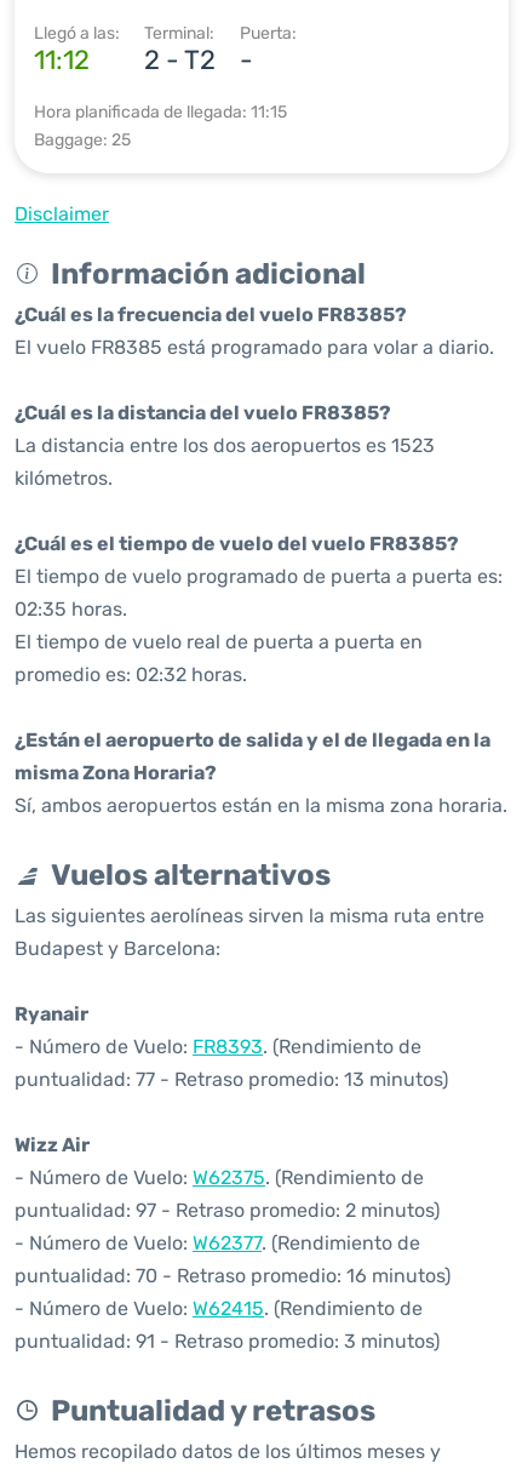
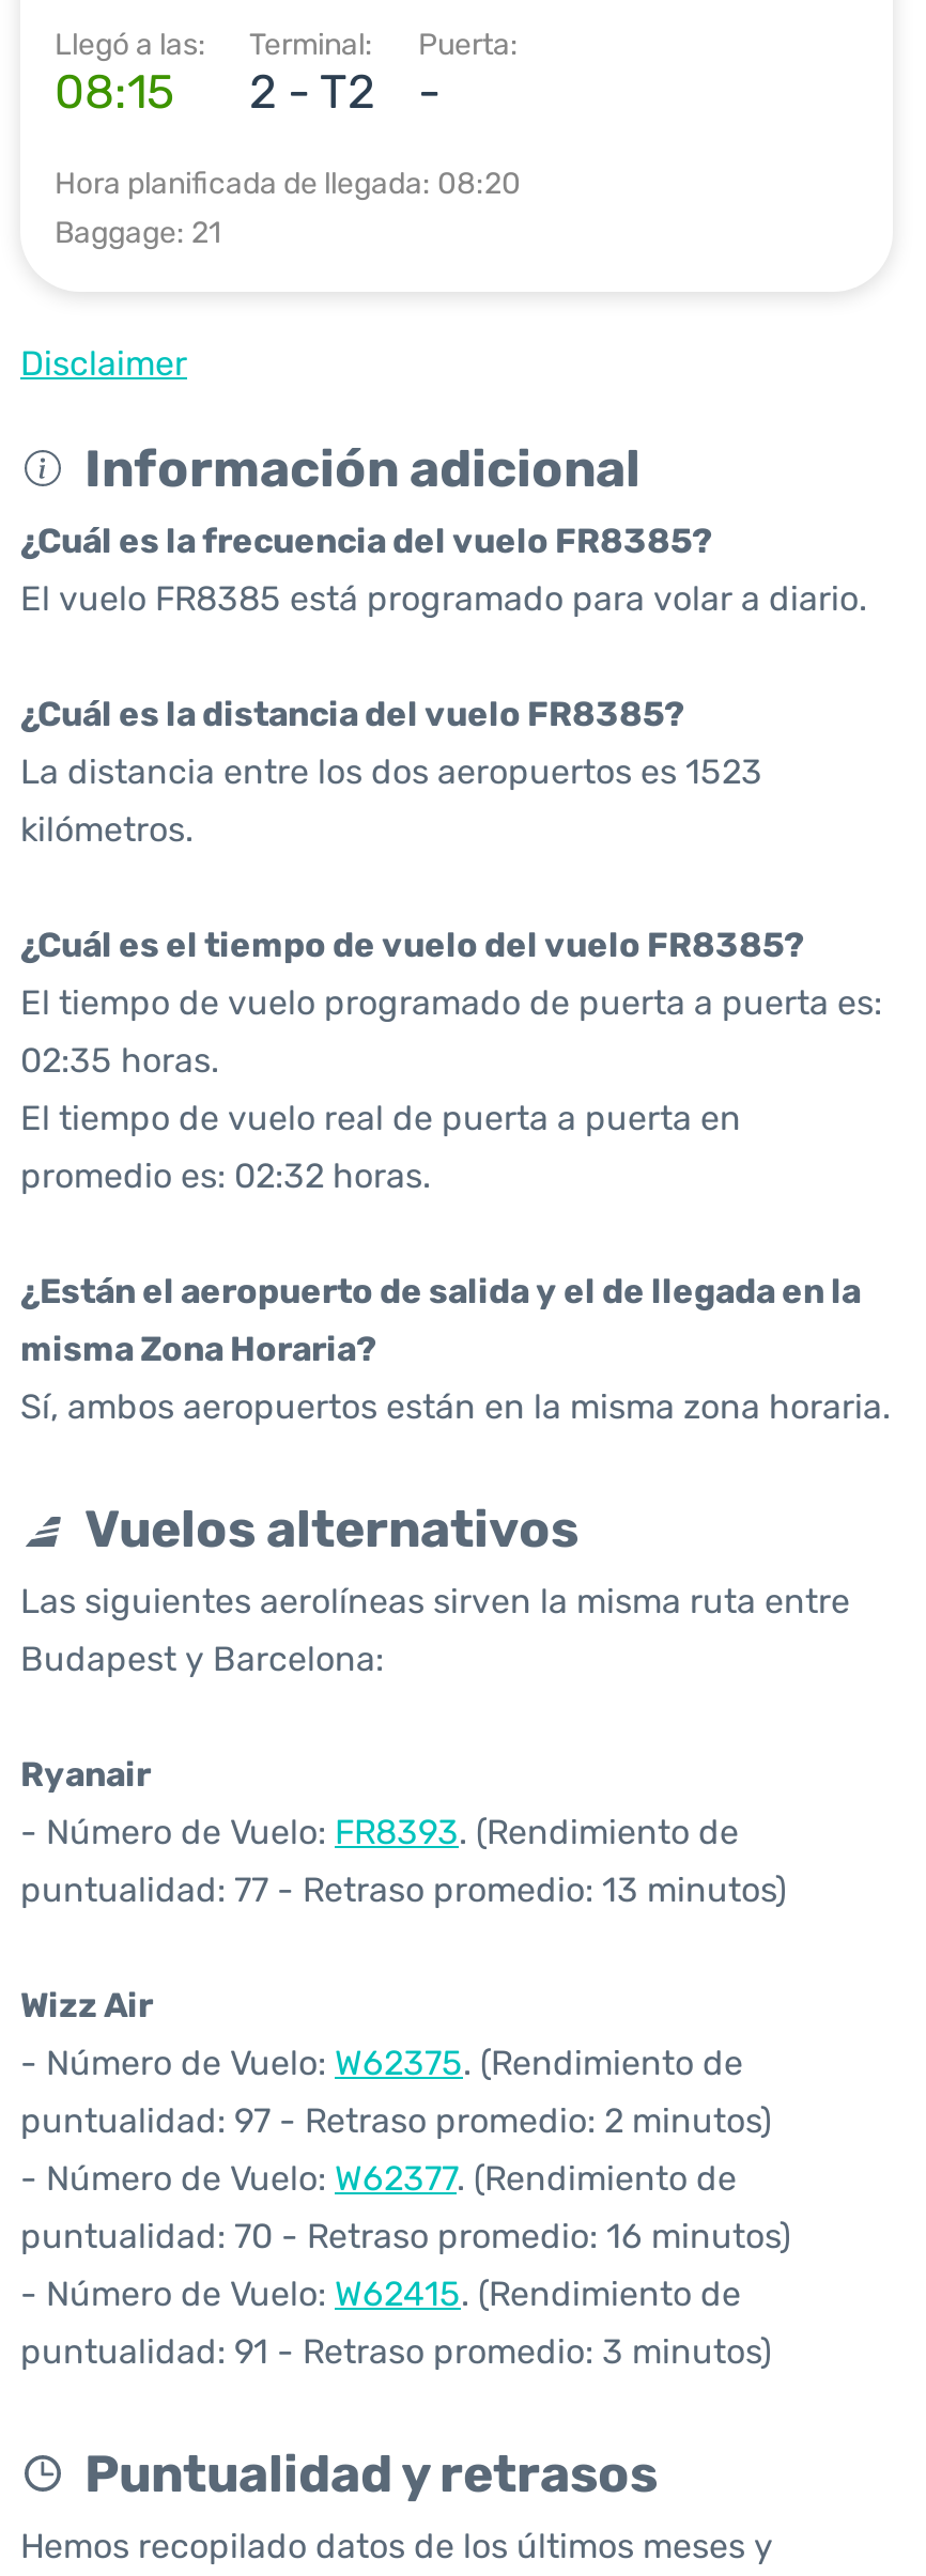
- 11:12
+ 08:15

- Hora planificada de llegada: 11:15
+ Hora planificada de llegada: 08:20

- Baggage: 25
+ Baggage: 21
